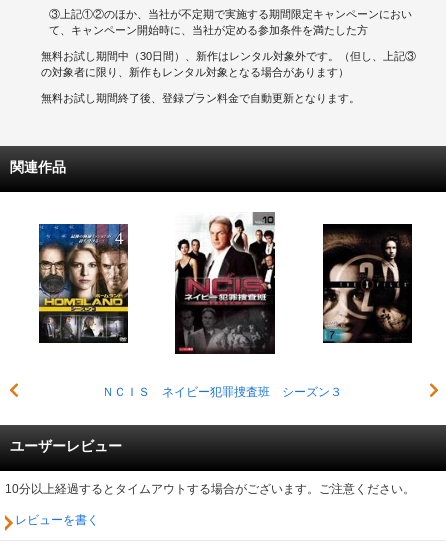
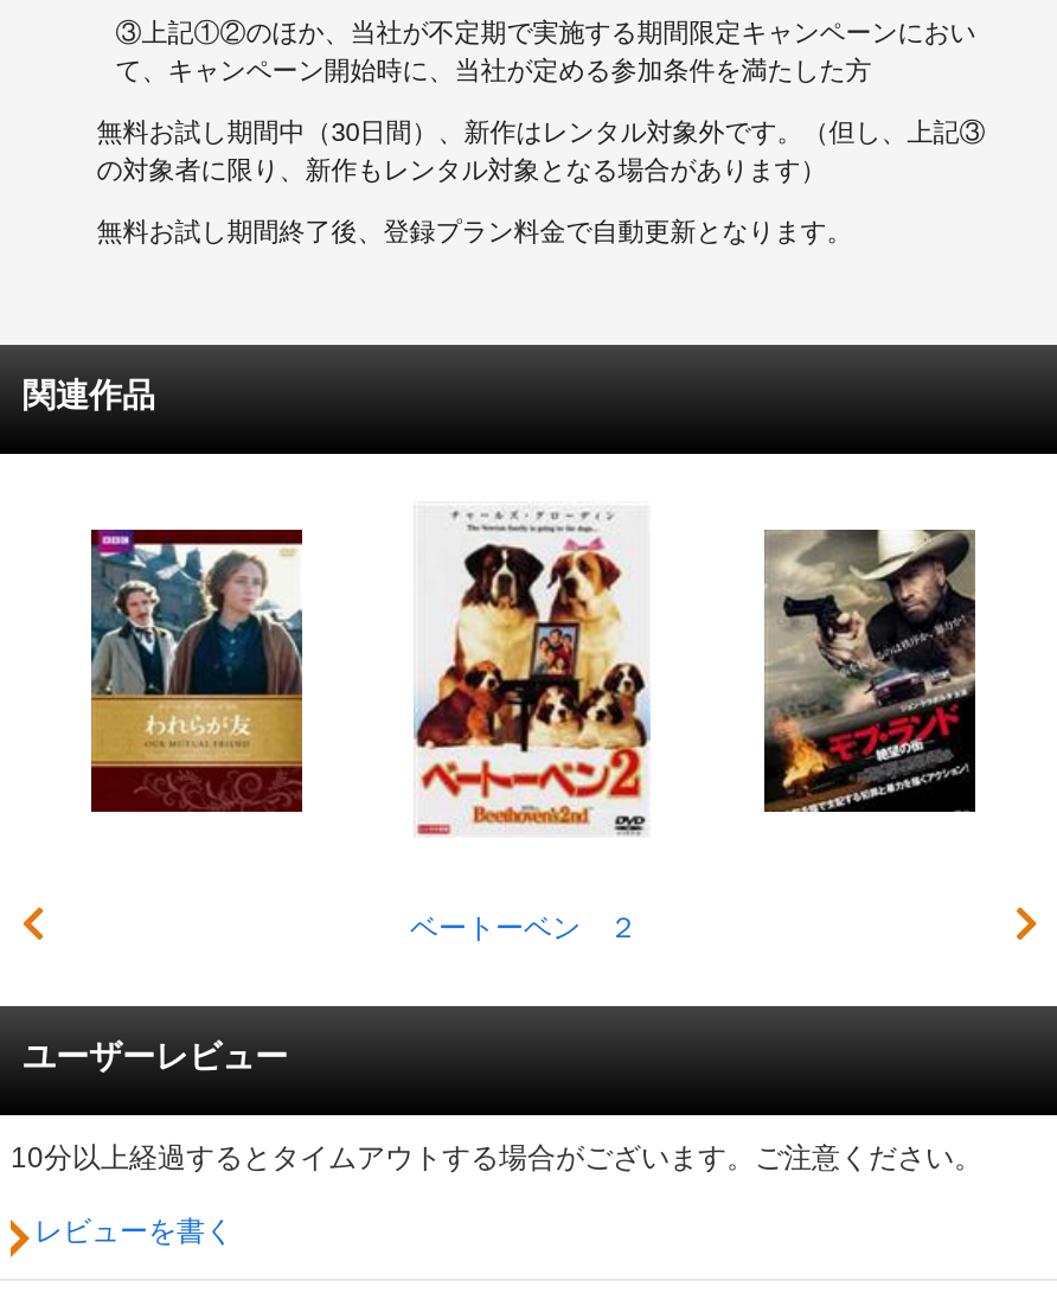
- [image]
- ＮＣＩＳ ネイビー犯罪捜査班 シーズン３
+ [image]
+ ベートーベン ２

- [image]
+ [image]

- [image]
+ [image]
